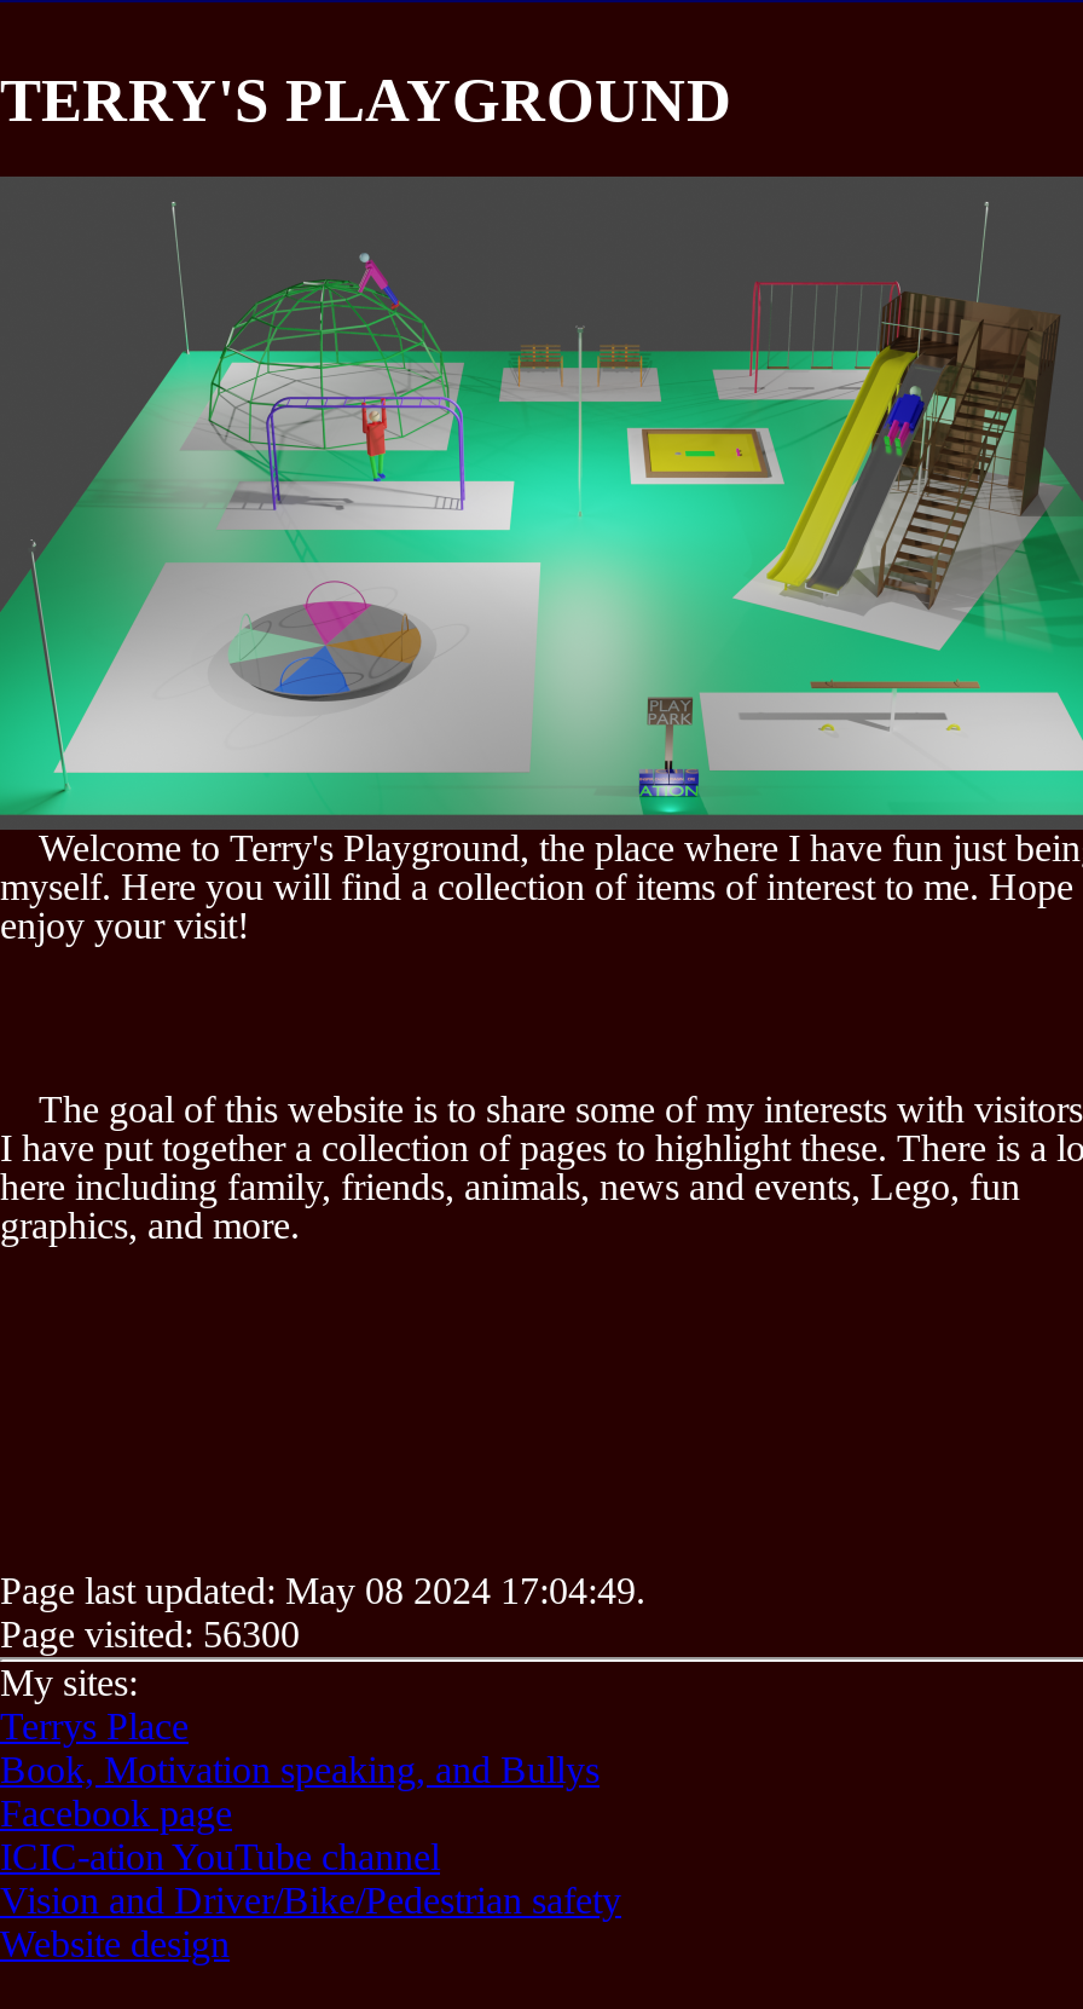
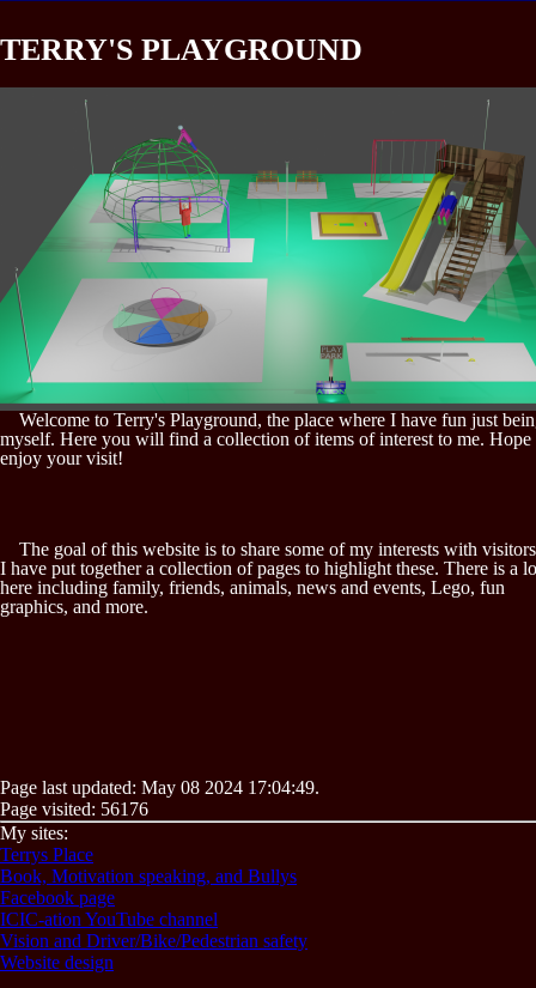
- Page visited: 56300
+ Page visited: 56176
